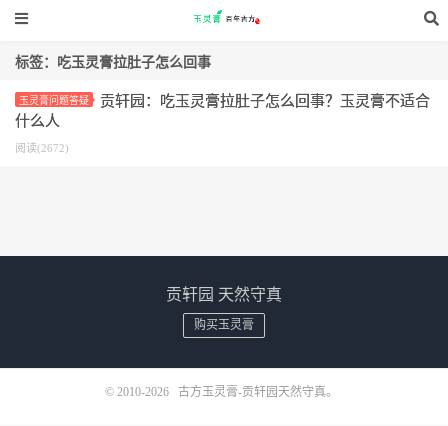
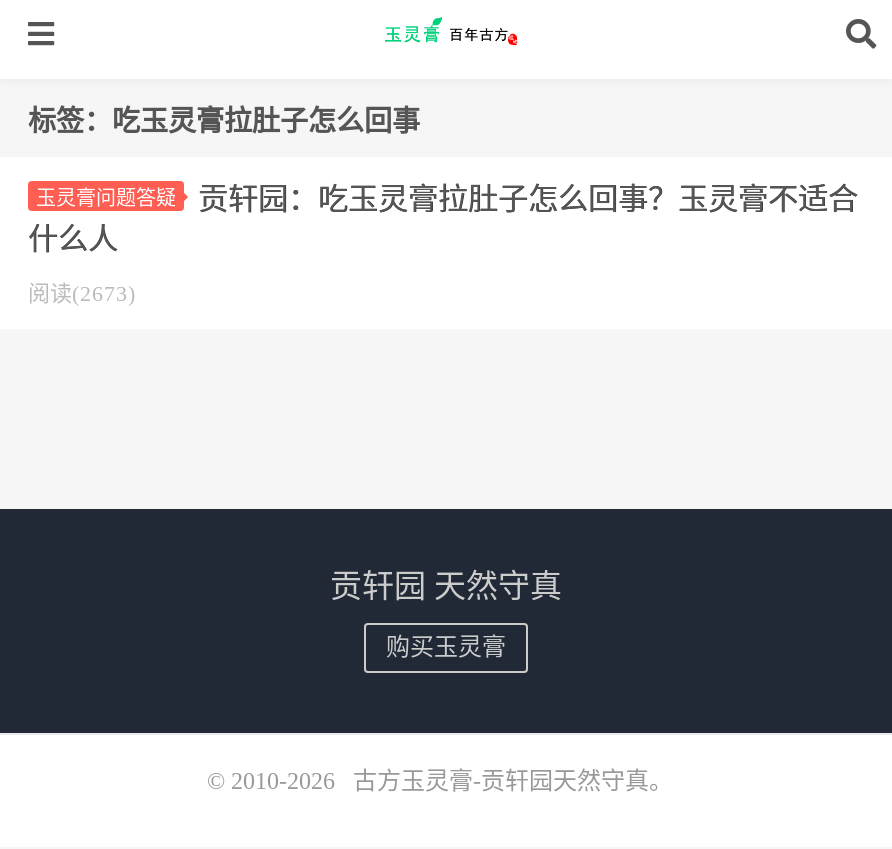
- 阅读(2672)
+ 阅读(2673)
